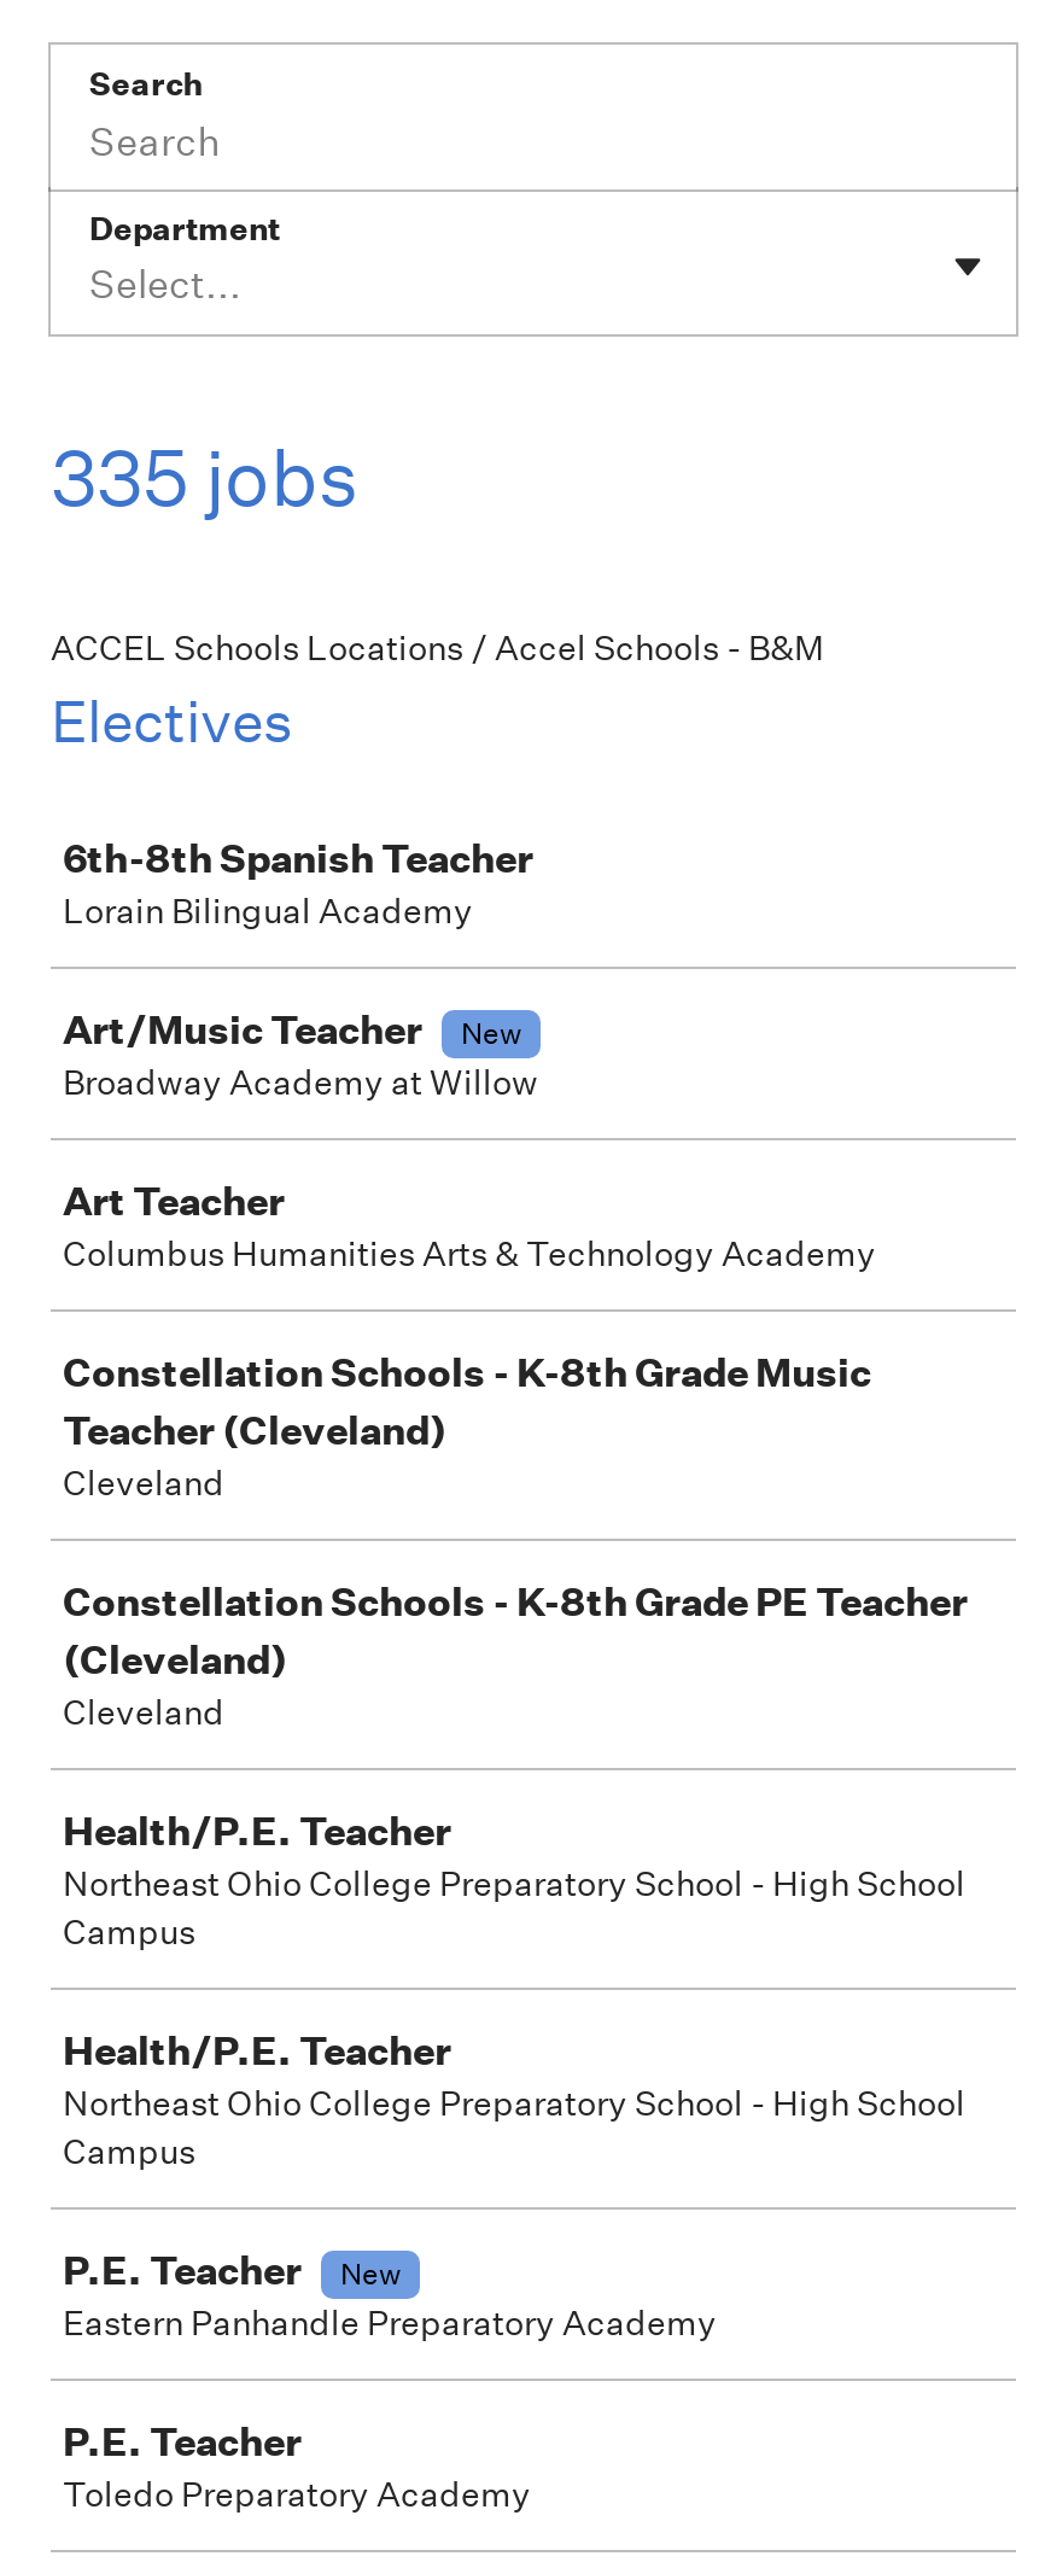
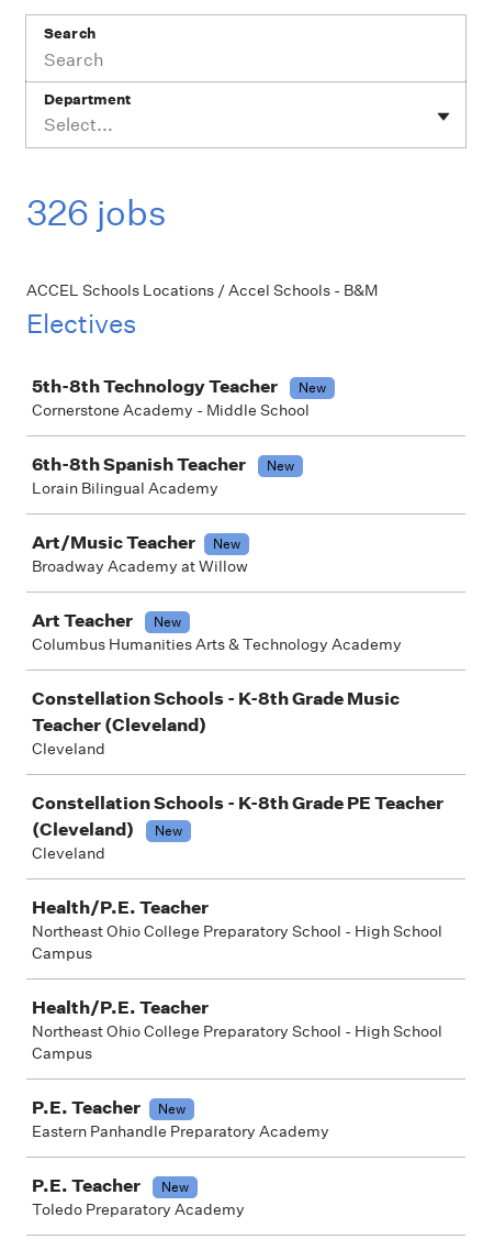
- 335 jobs
+ 326 jobs

+ 5th-8th Technology Teacher
+ New
+ Cornerstone Academy - Middle School

+ New

+ New

+ New

+ New
